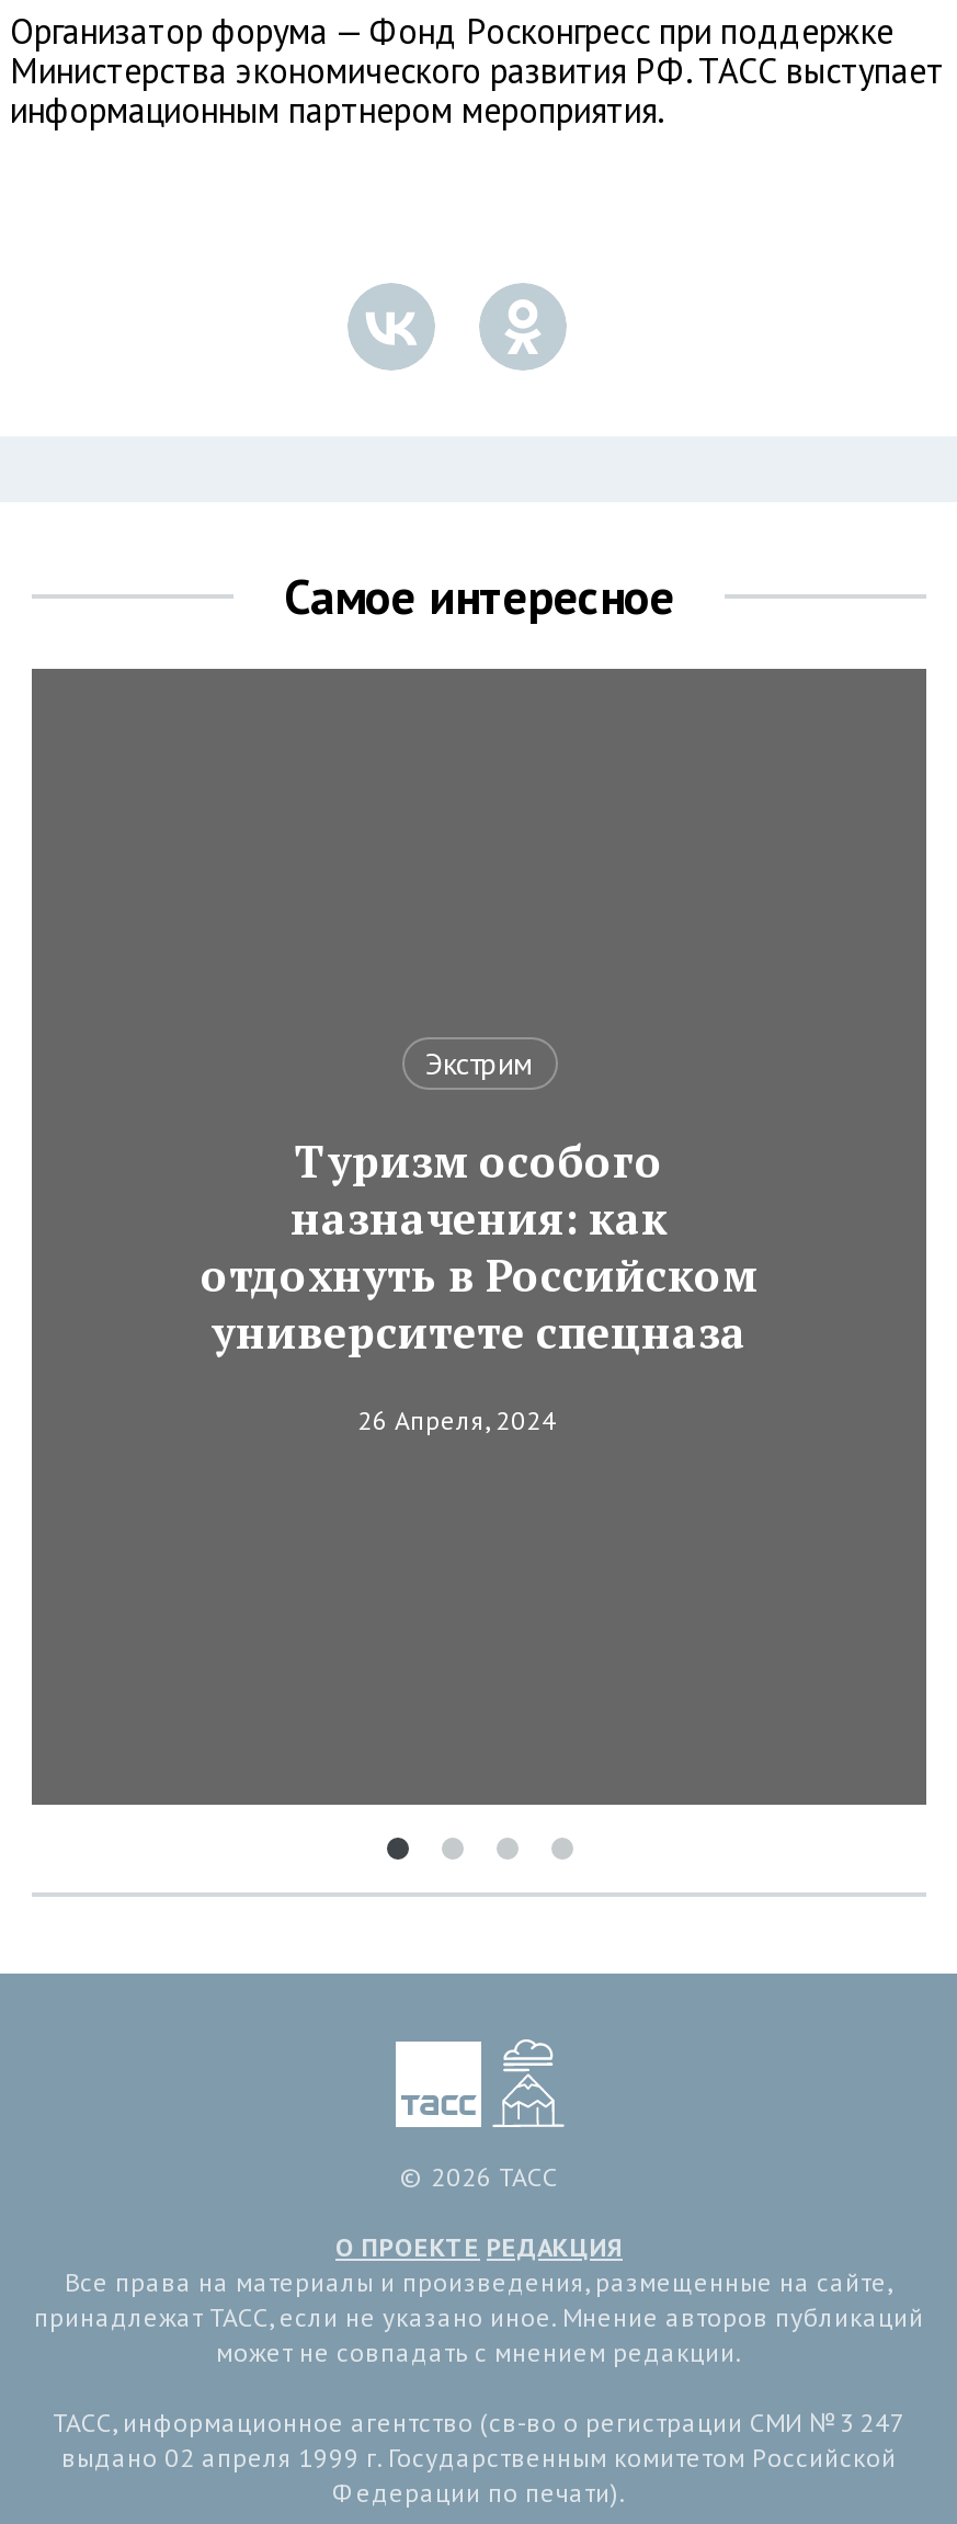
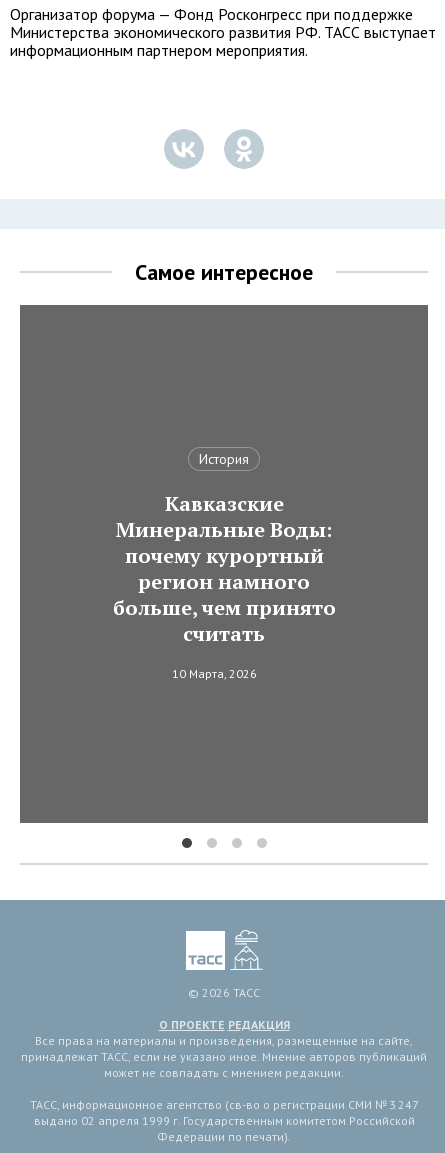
- Экстрим
+ История

- Туризм особого
- назначения: как
- отдохнуть в Российском
- университете спецназа
+ Кавказские
+ Минеральные Воды:
+ почему курортный
+ регион намного
+ больше, чем принято
+ считать

- 26 Апреля, 2024
+ 10 Марта, 2026
